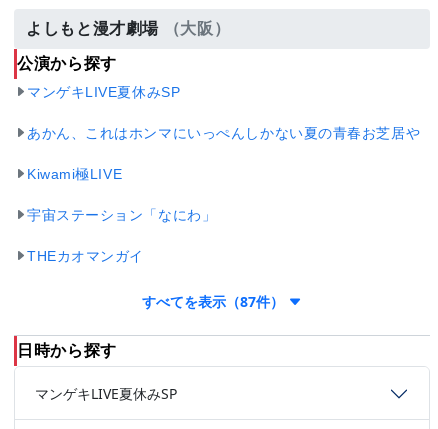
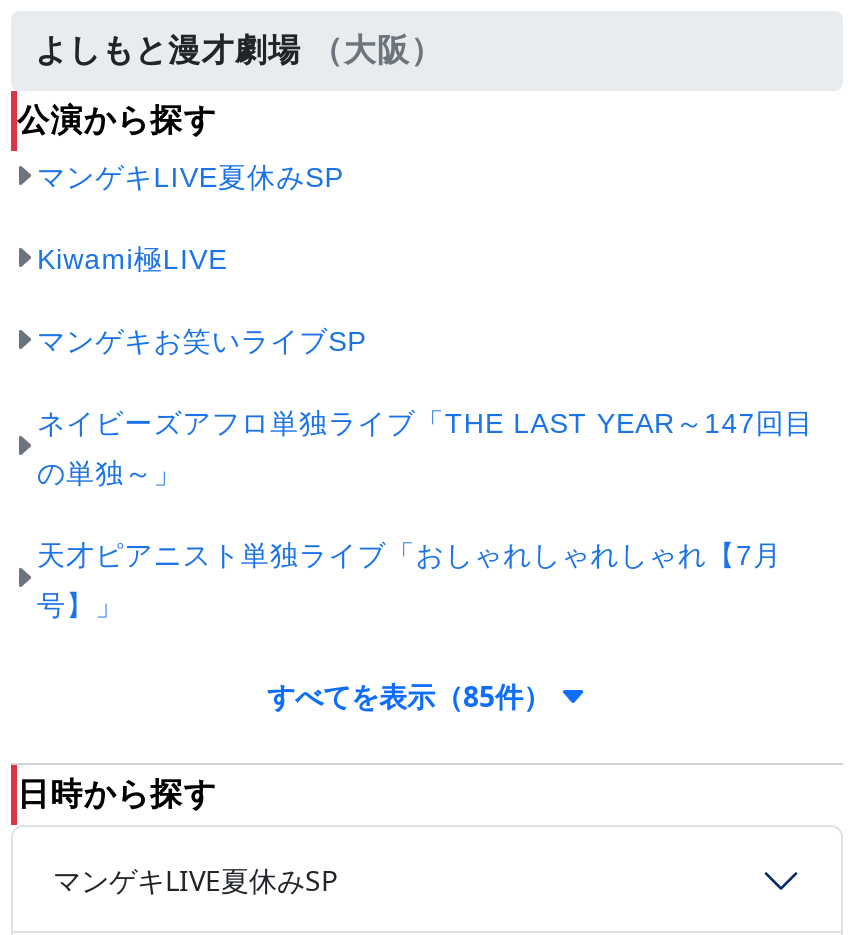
- あかん、これはホンマにいっぺんしかない夏の青春お芝居や

moved up: Kiwami極LIVE

- 宇宙ステーション「なにわ」
- THEカオマンガイ
- すべてを表示（87件）
+ マンゲキお笑いライブSP
+ ネイビーズアフロ単独ライブ「THE LAST YEAR～147回目
+ の単独～」
+ 天才ピアニスト単独ライブ「おしゃれしゃれしゃれ【7月
+ 号】」
+ すべてを表示（85件）
